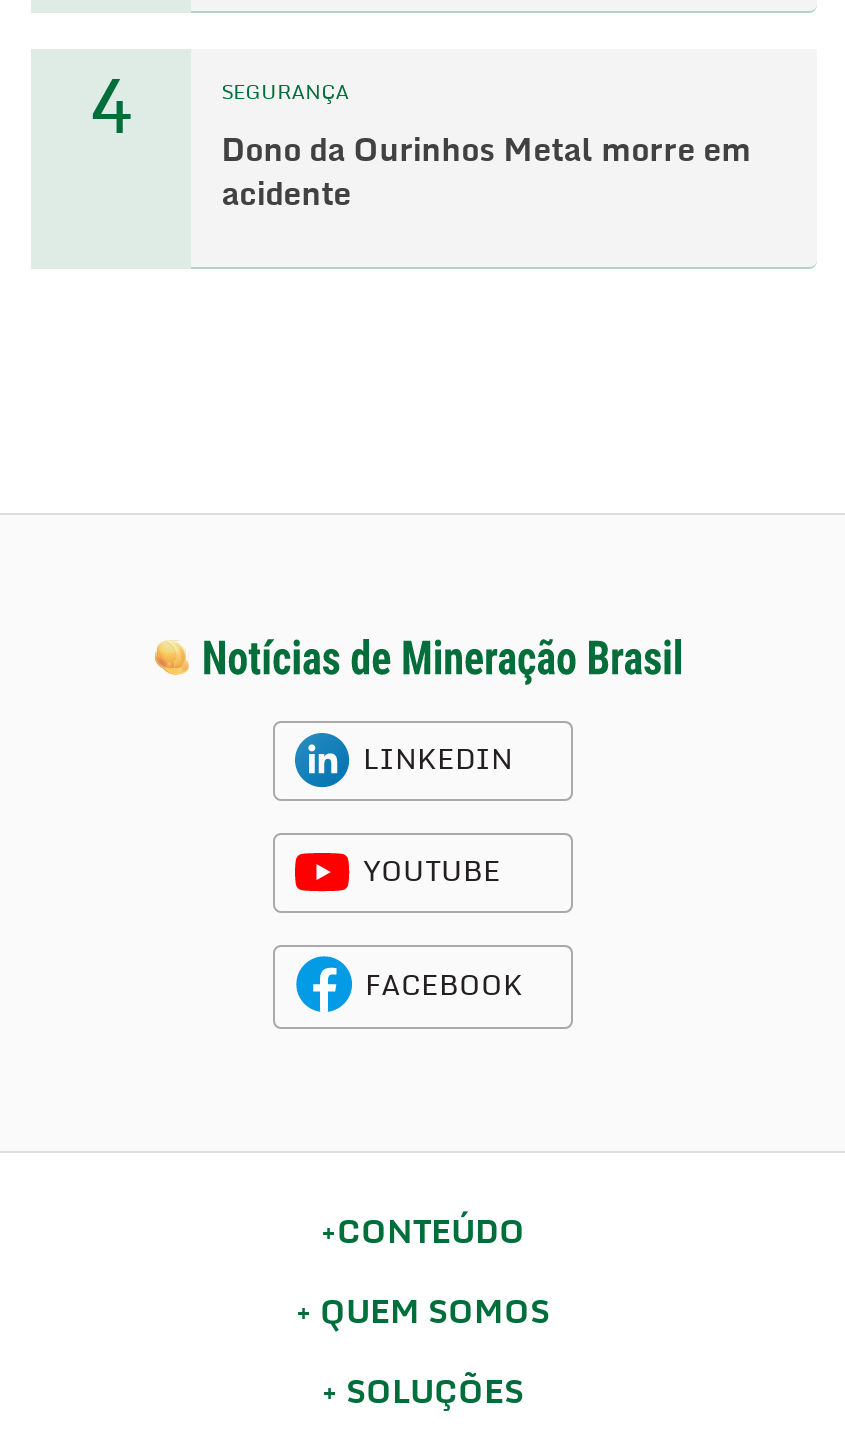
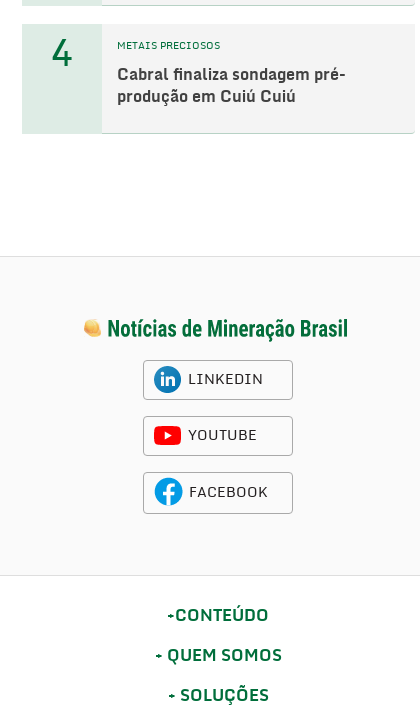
- SEGURANÇA
+ METAIS PRECIOSOS

- Dono da Ourinhos Metal morre em
- acidente
+ Cabral finaliza sondagem pré-
+ produção em Cuiú Cuiú
